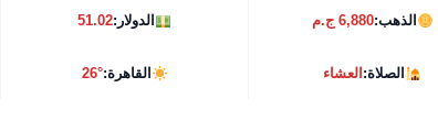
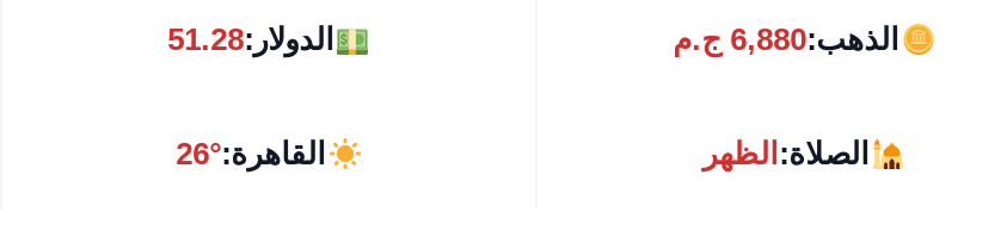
- الدولار:51.02
+ الدولار:51.28

- الصلاة:العشاء
+ الصلاة:الظهر
